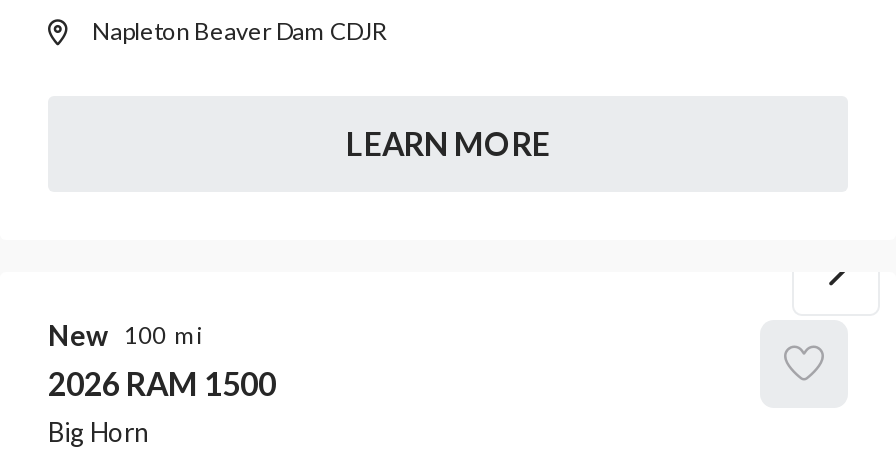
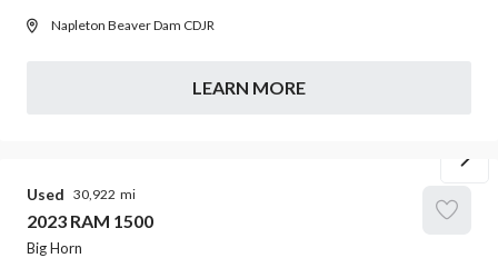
- New 100
- 2026 RAM 1500
+ Used 30,922
+ 2023 RAM 1500
